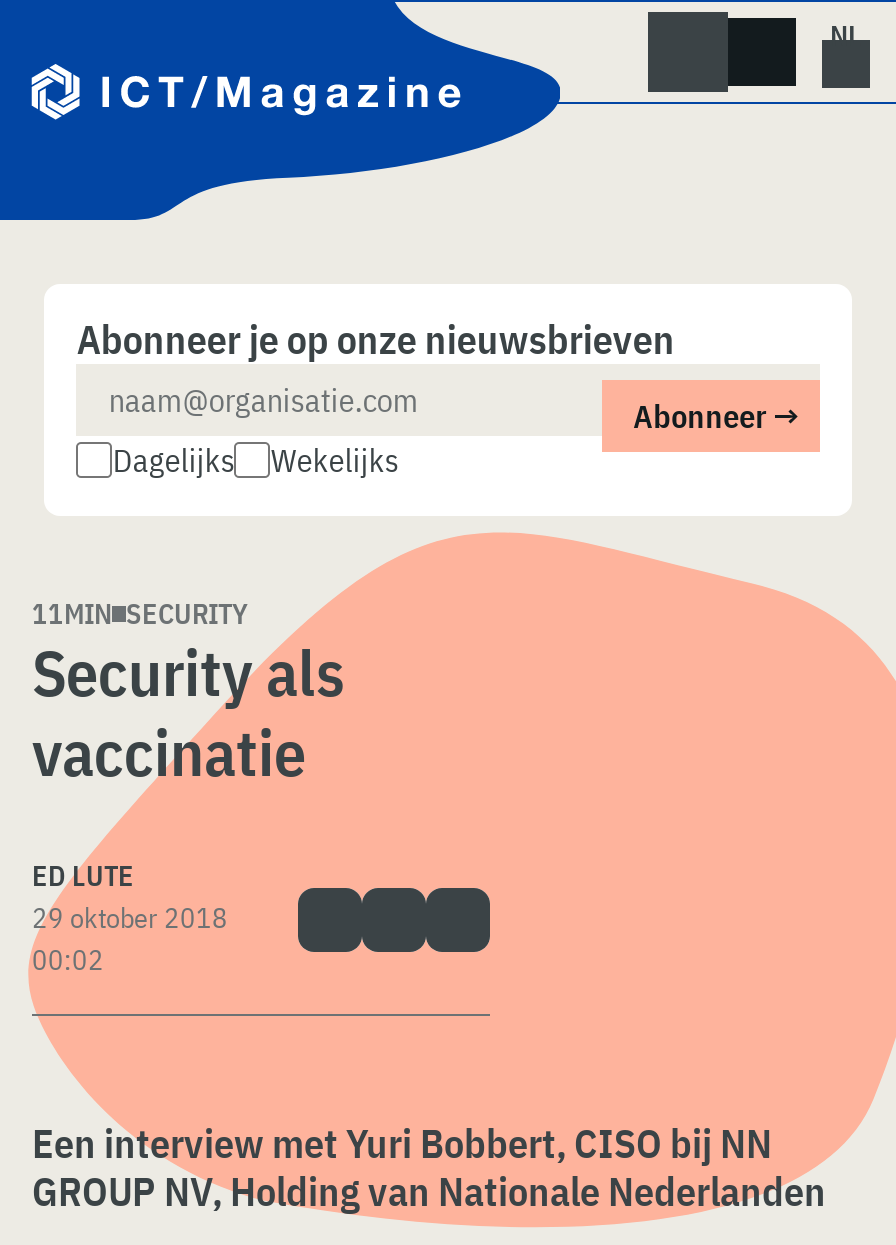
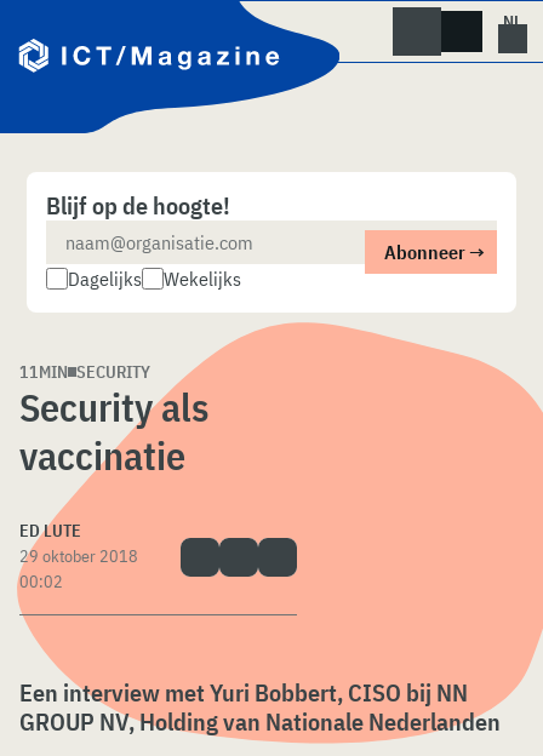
- Abonneer je op onze nieuwsbrieven
+ Blijf op de hoogte!
